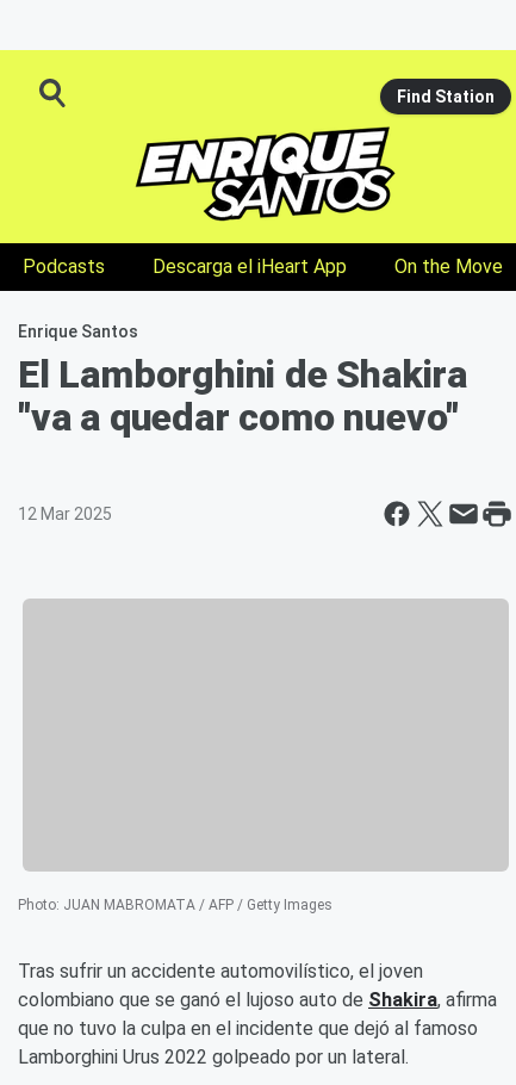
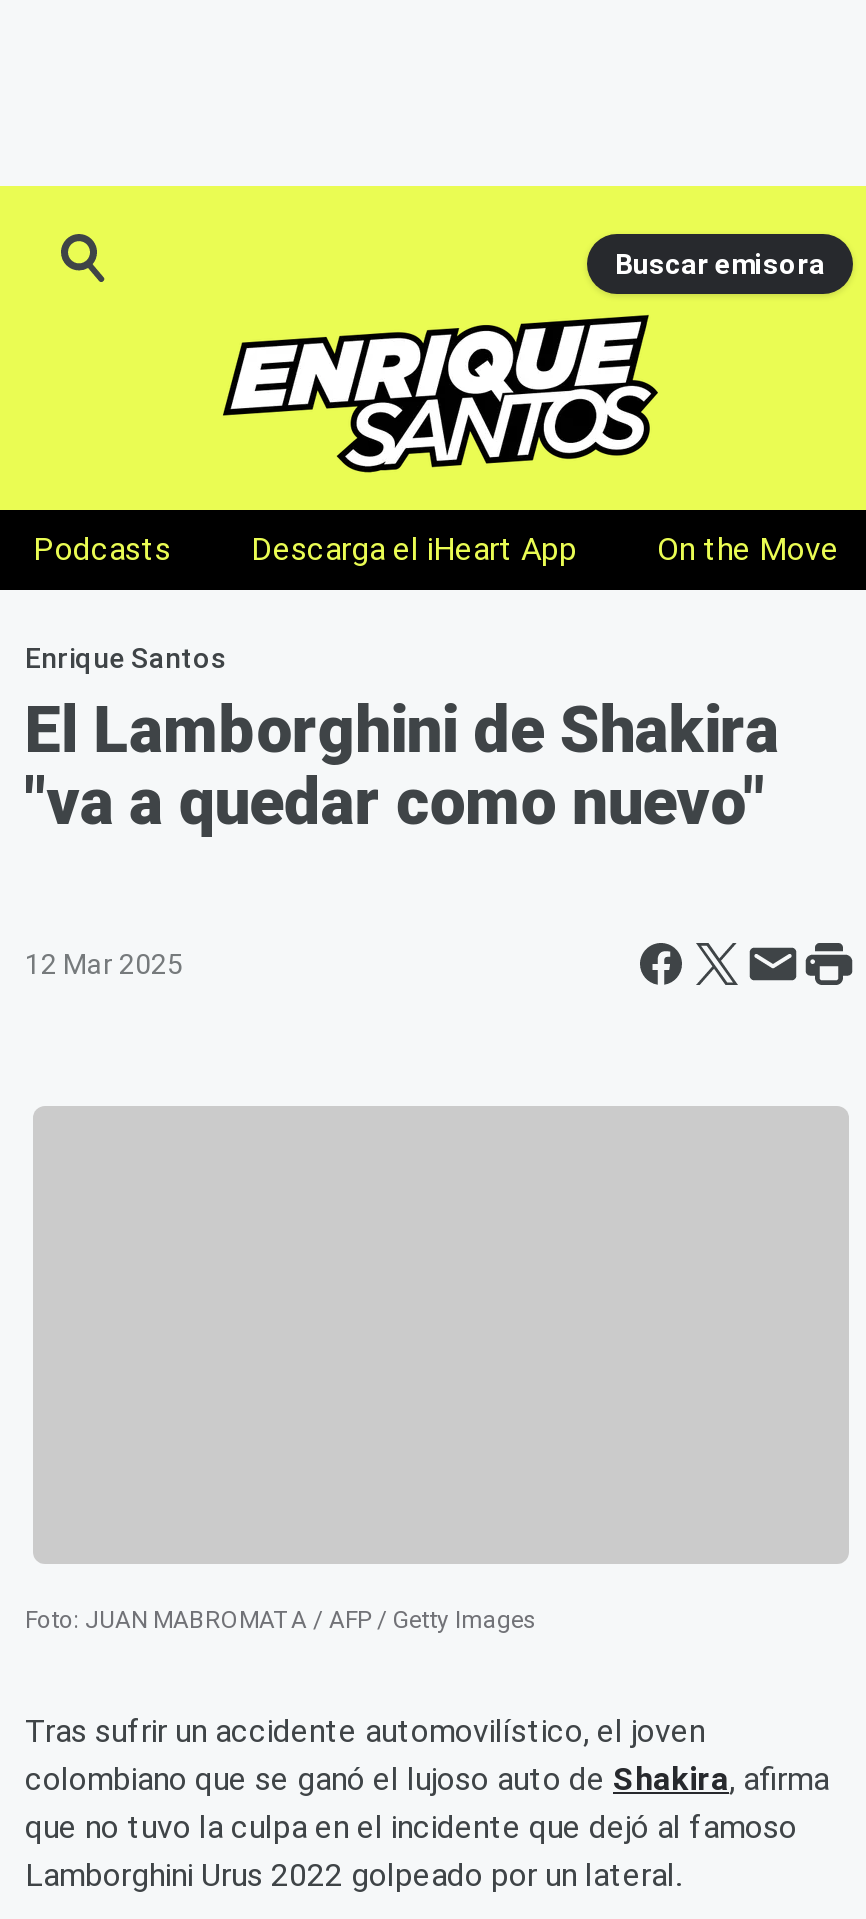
- Find Station
+ Buscar emisora

- Photo: JUAN MABROMATA / AFP / Getty Images
+ Foto: JUAN MABROMATA / AFP / Getty Images
